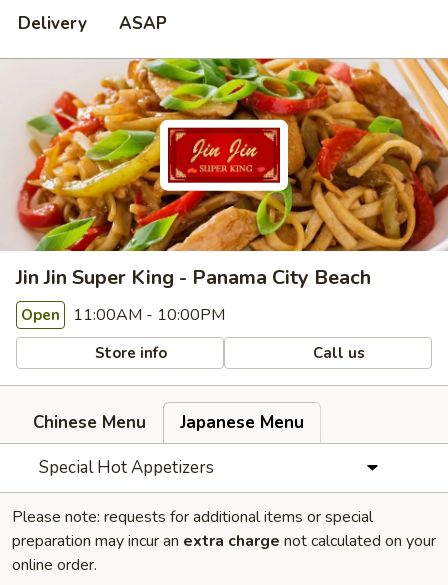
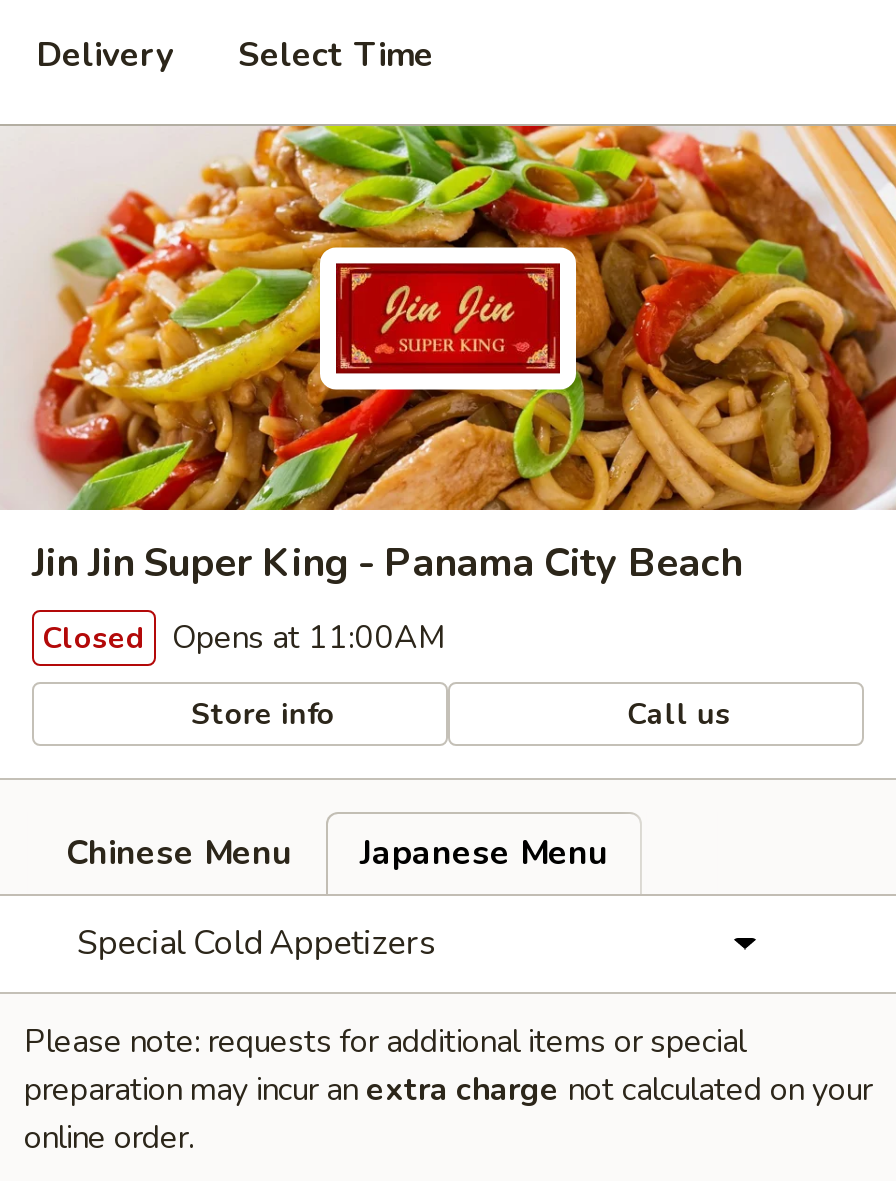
- ASAP
+ Select Time

- Open 11:00AM - 10:00PM
+ Closed Opens at 11:00AM

- Special Hot Appetizers
+ Special Cold Appetizers
